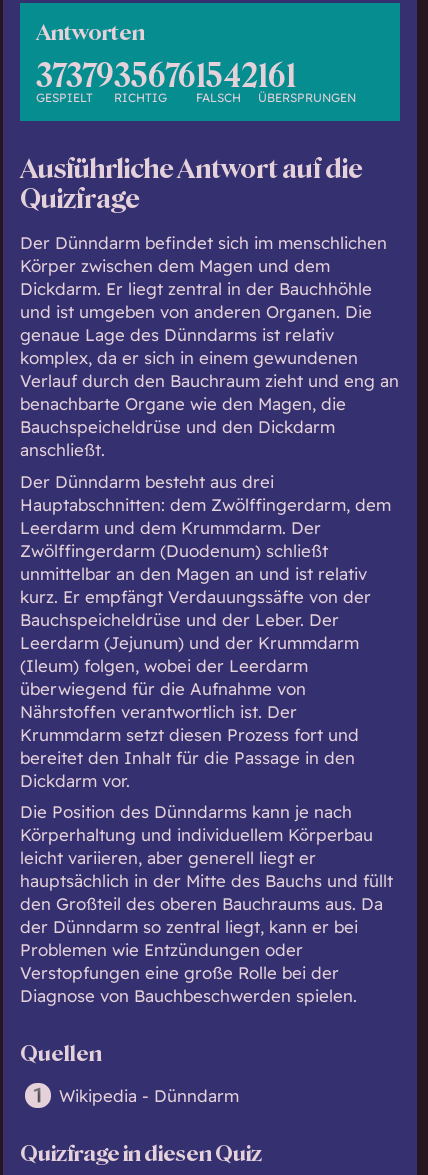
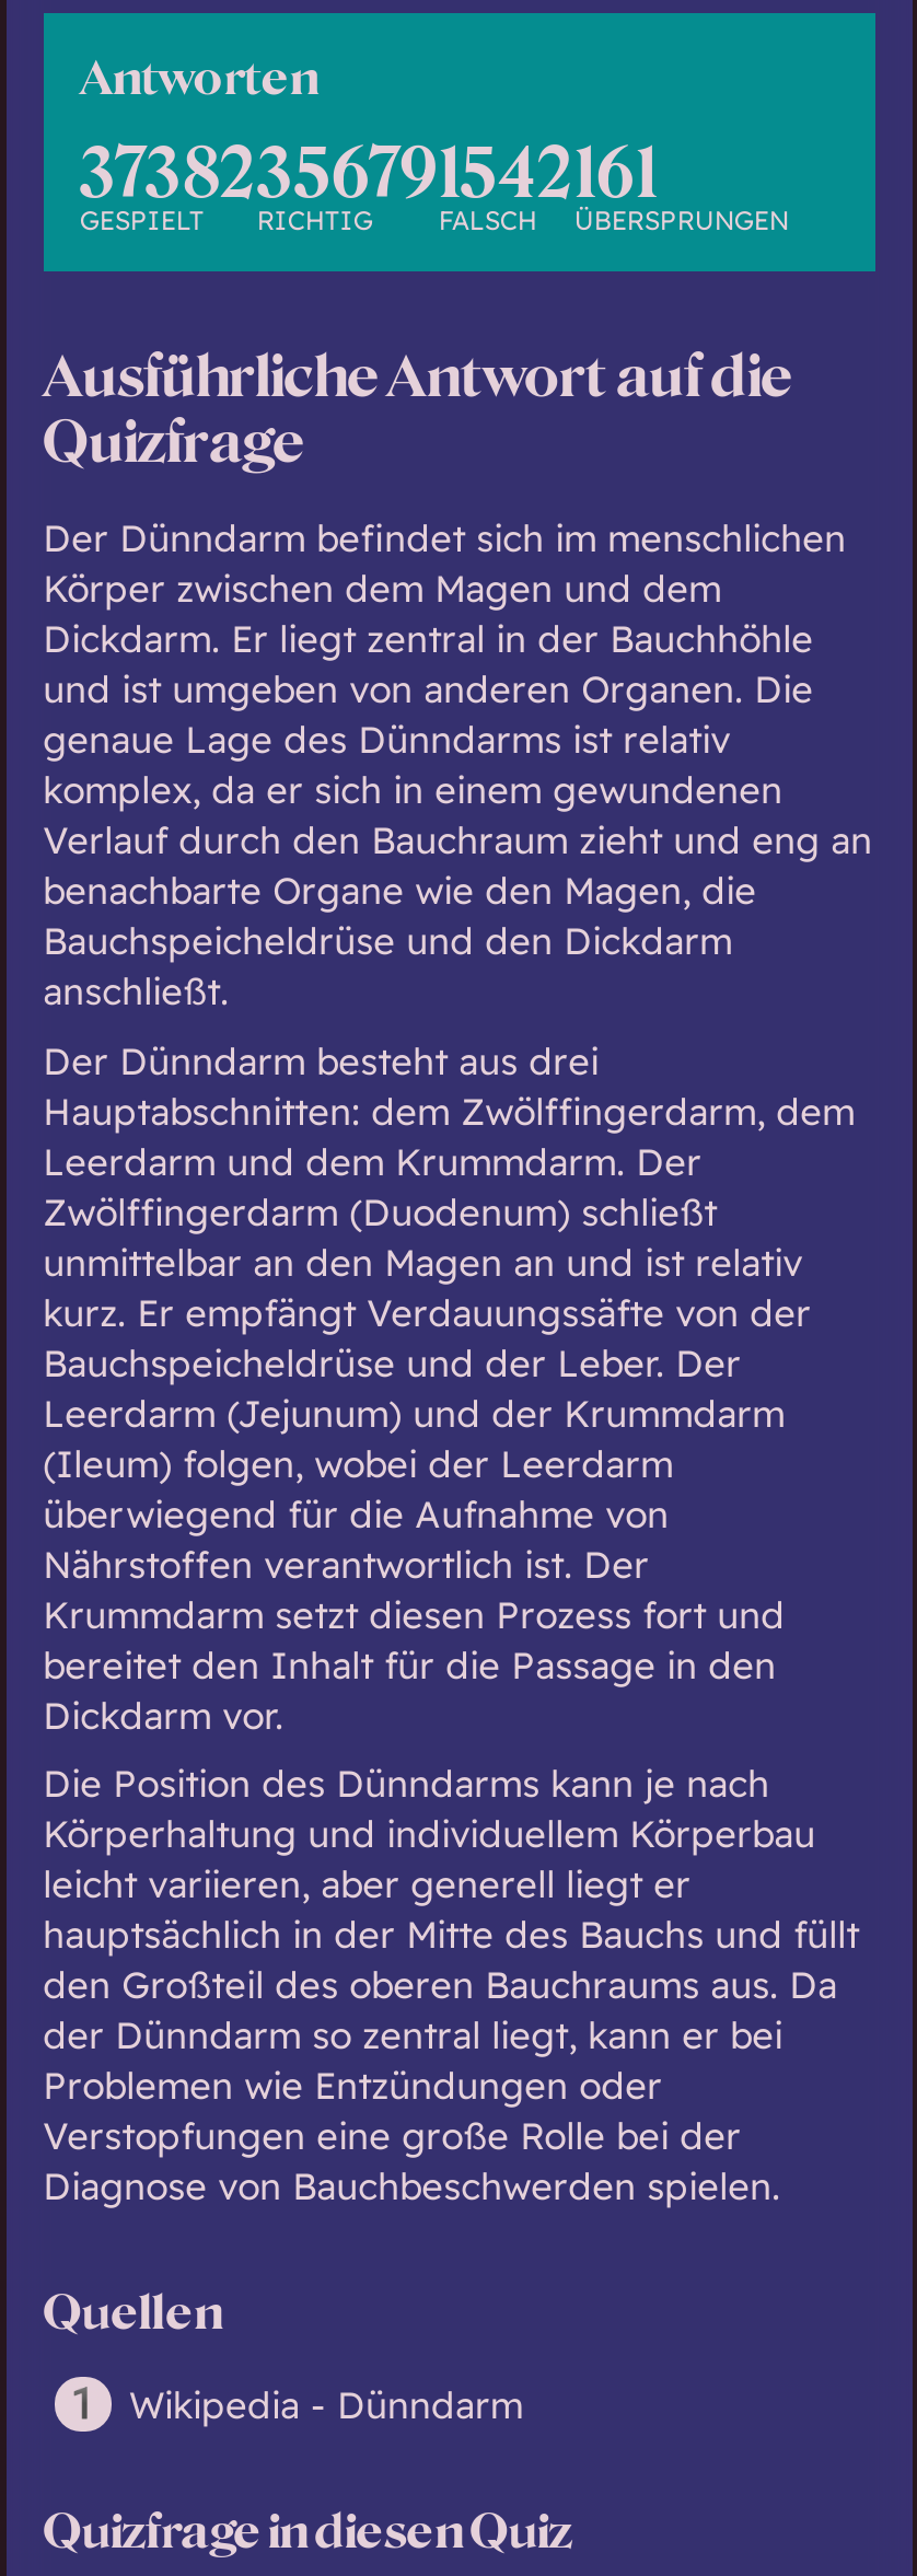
- 37379
+ 37382

- 35676
+ 35679
